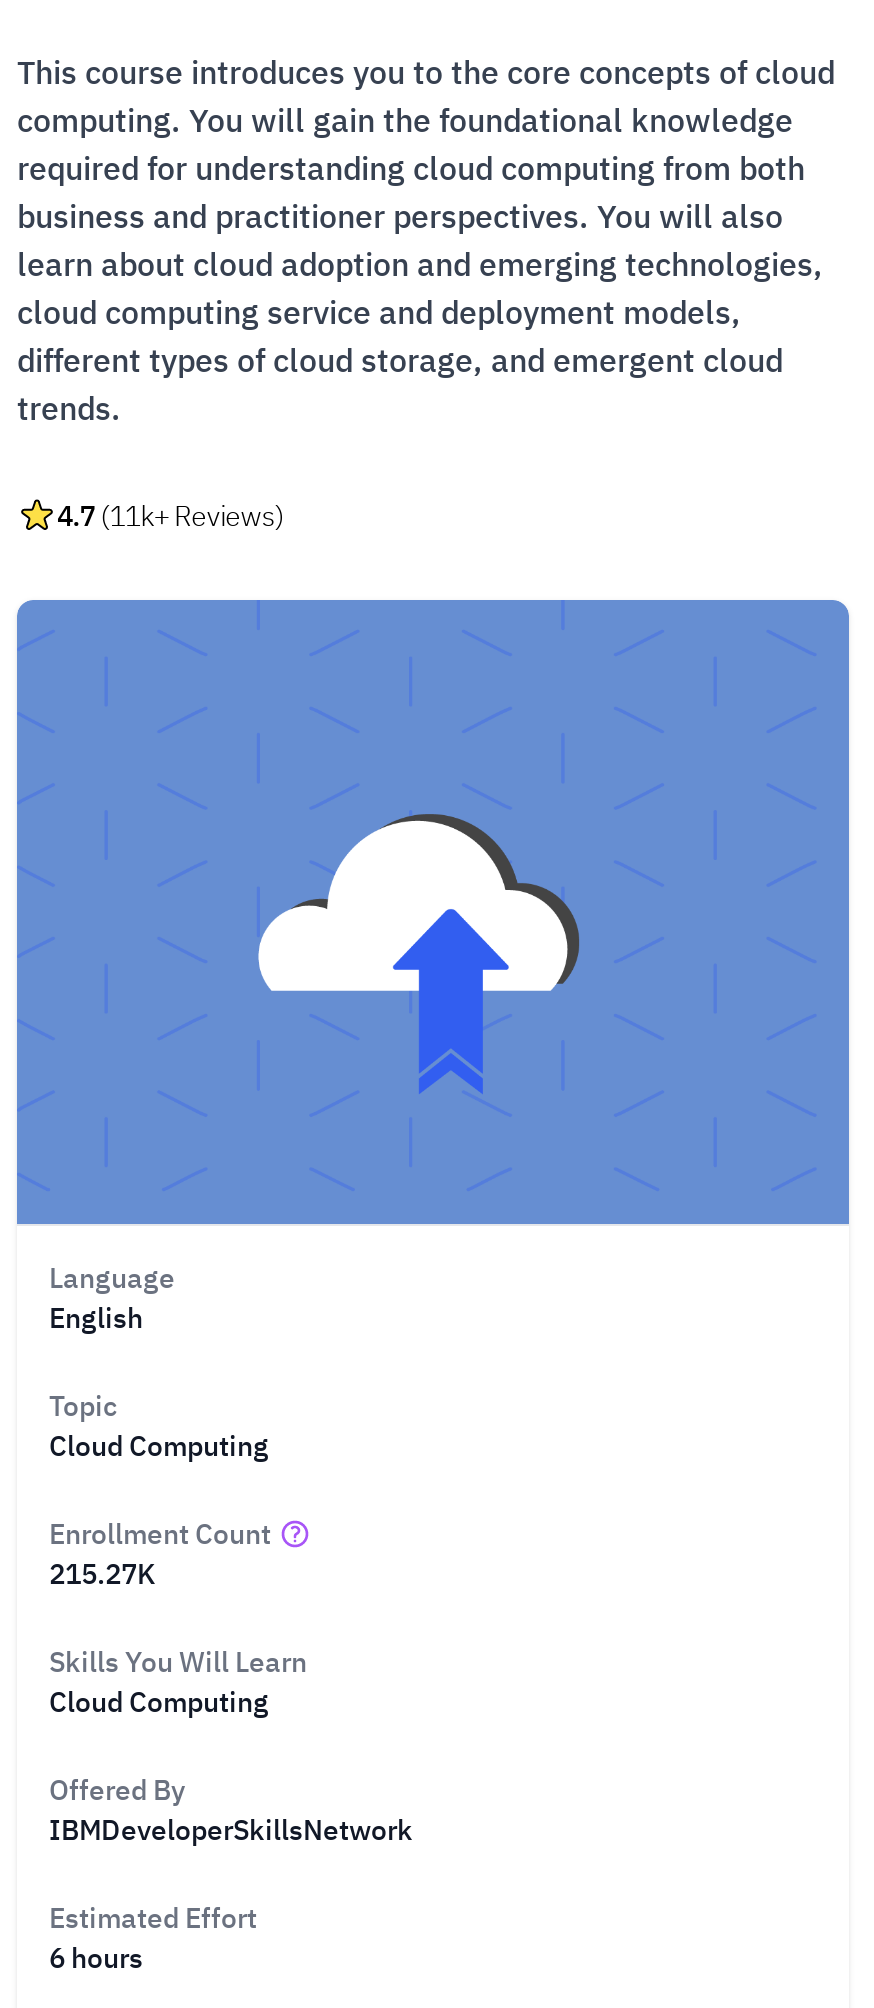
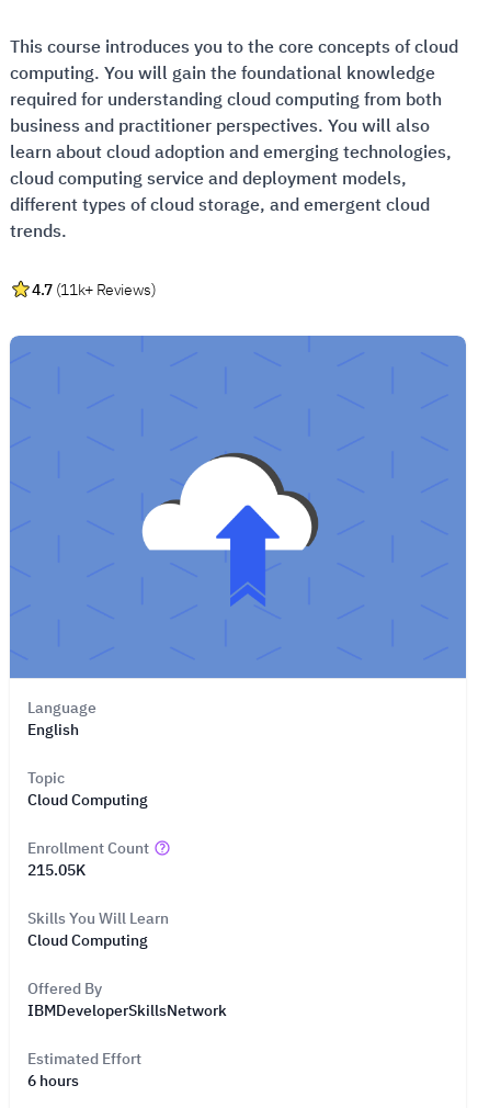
- 215.27K
+ 215.05K
